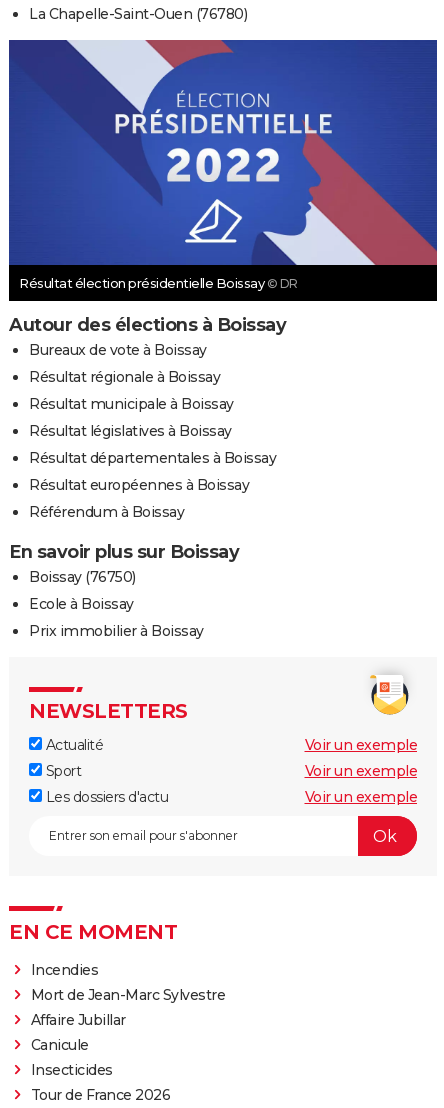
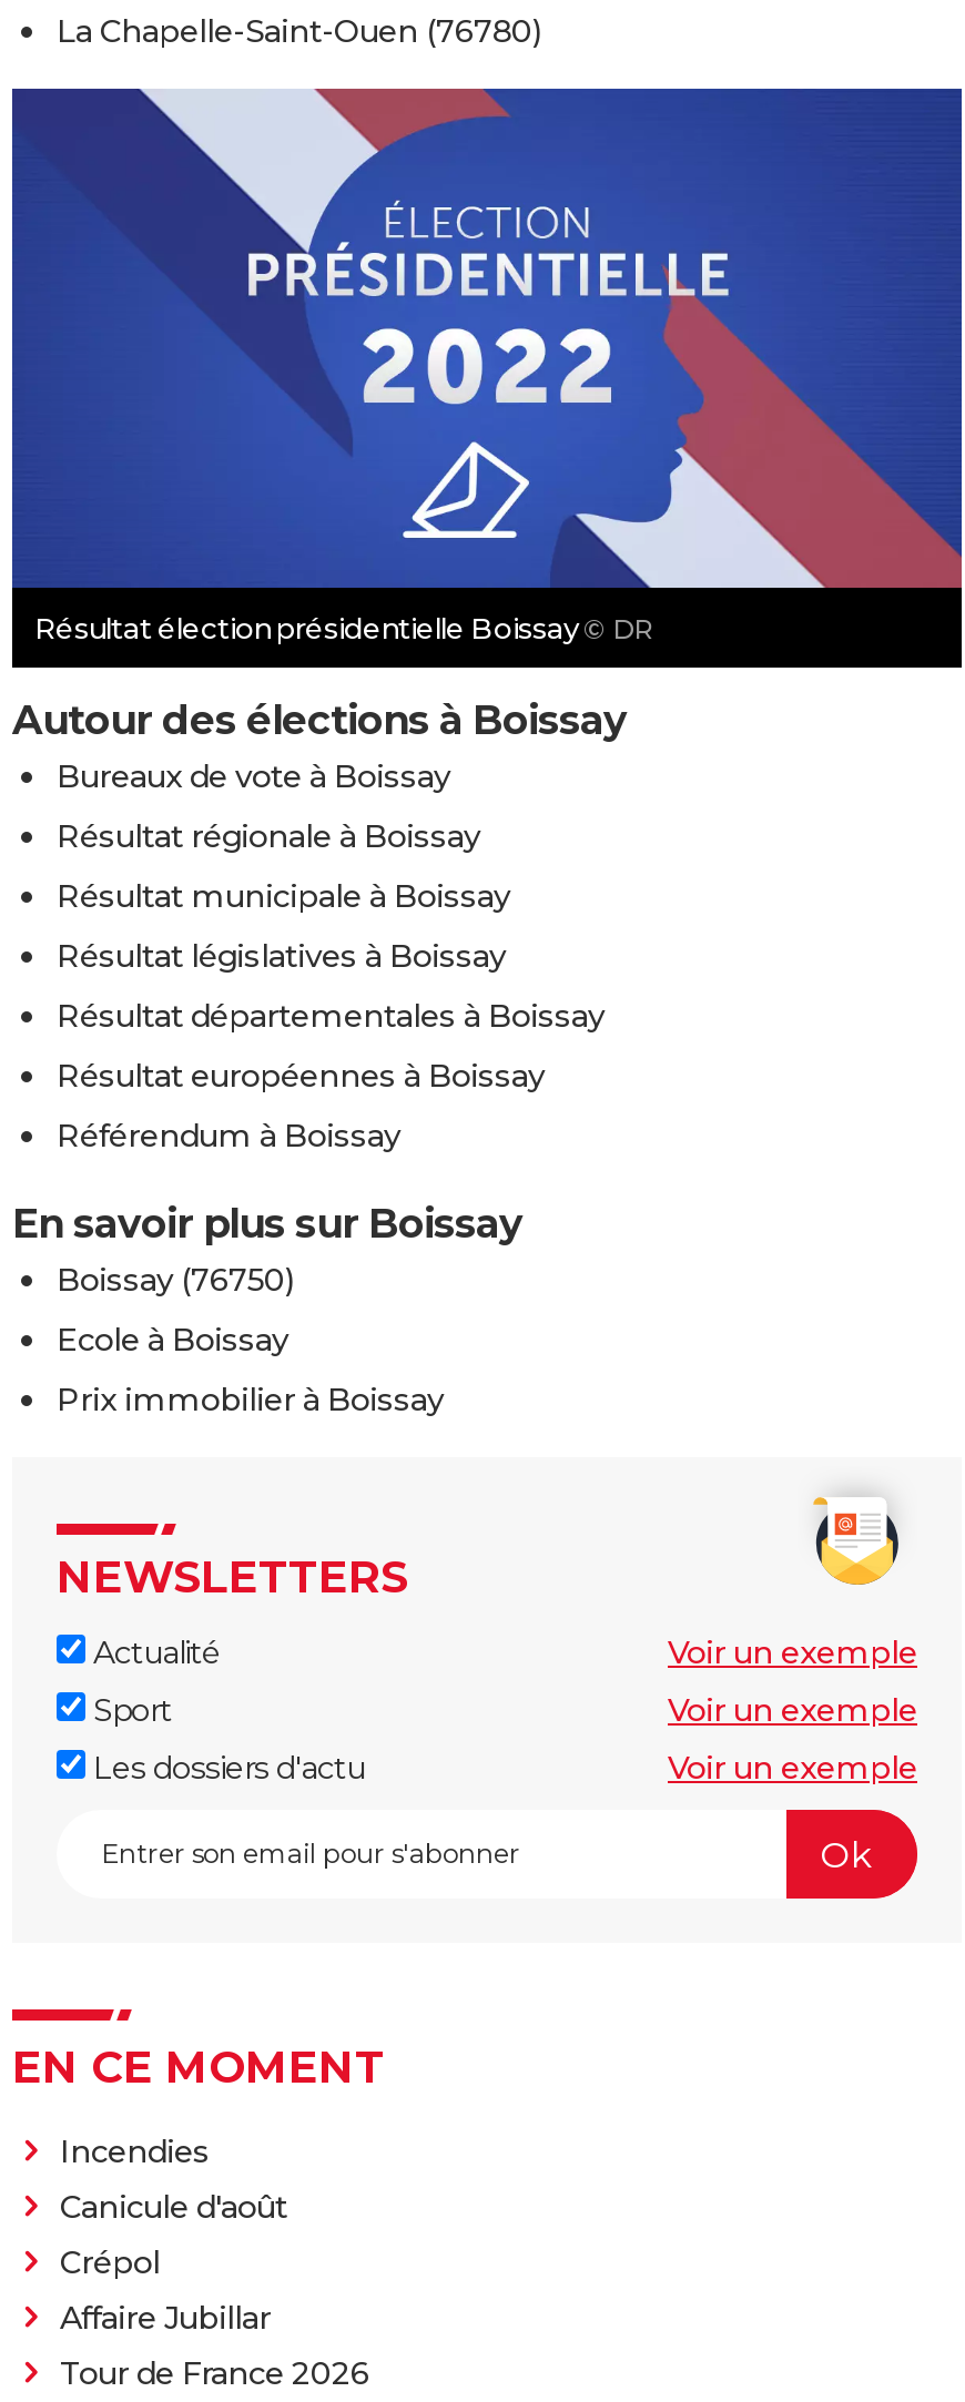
- Mort de Jean-Marc Sylvestre
+ Canicule d'août
+ Crépol

moved down: Affaire Jubillar

- Canicule
- Insecticides
